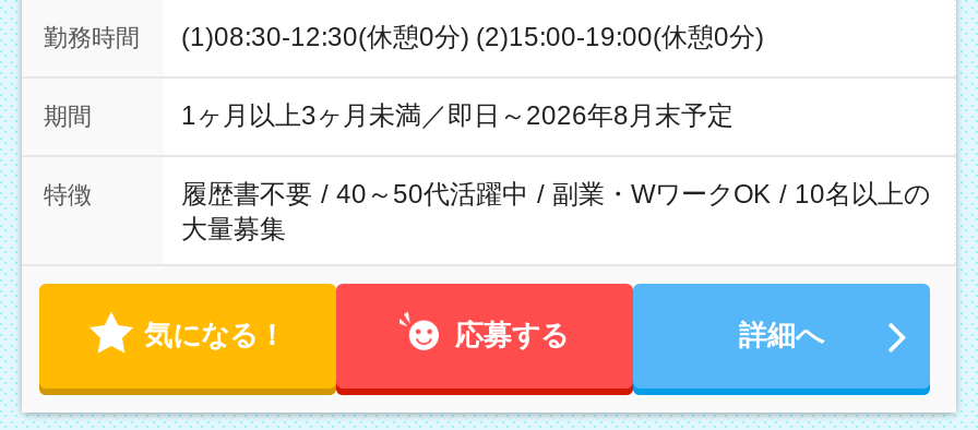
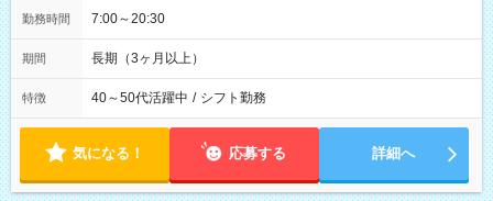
- (1)08:30-12:30(休憩0分) (2)15:00-19:00(休憩0分)
+ 7:00～20:30

- 1ヶ月以上3ヶ月未満／即日～2026年8月末予定
+ 長期（3ヶ月以上）

- 履歴書不要 / 40～50代活躍中 / 副業・WワークOK / 10名以上の
- 大量募集
+ 40～50代活躍中 / シフト勤務
